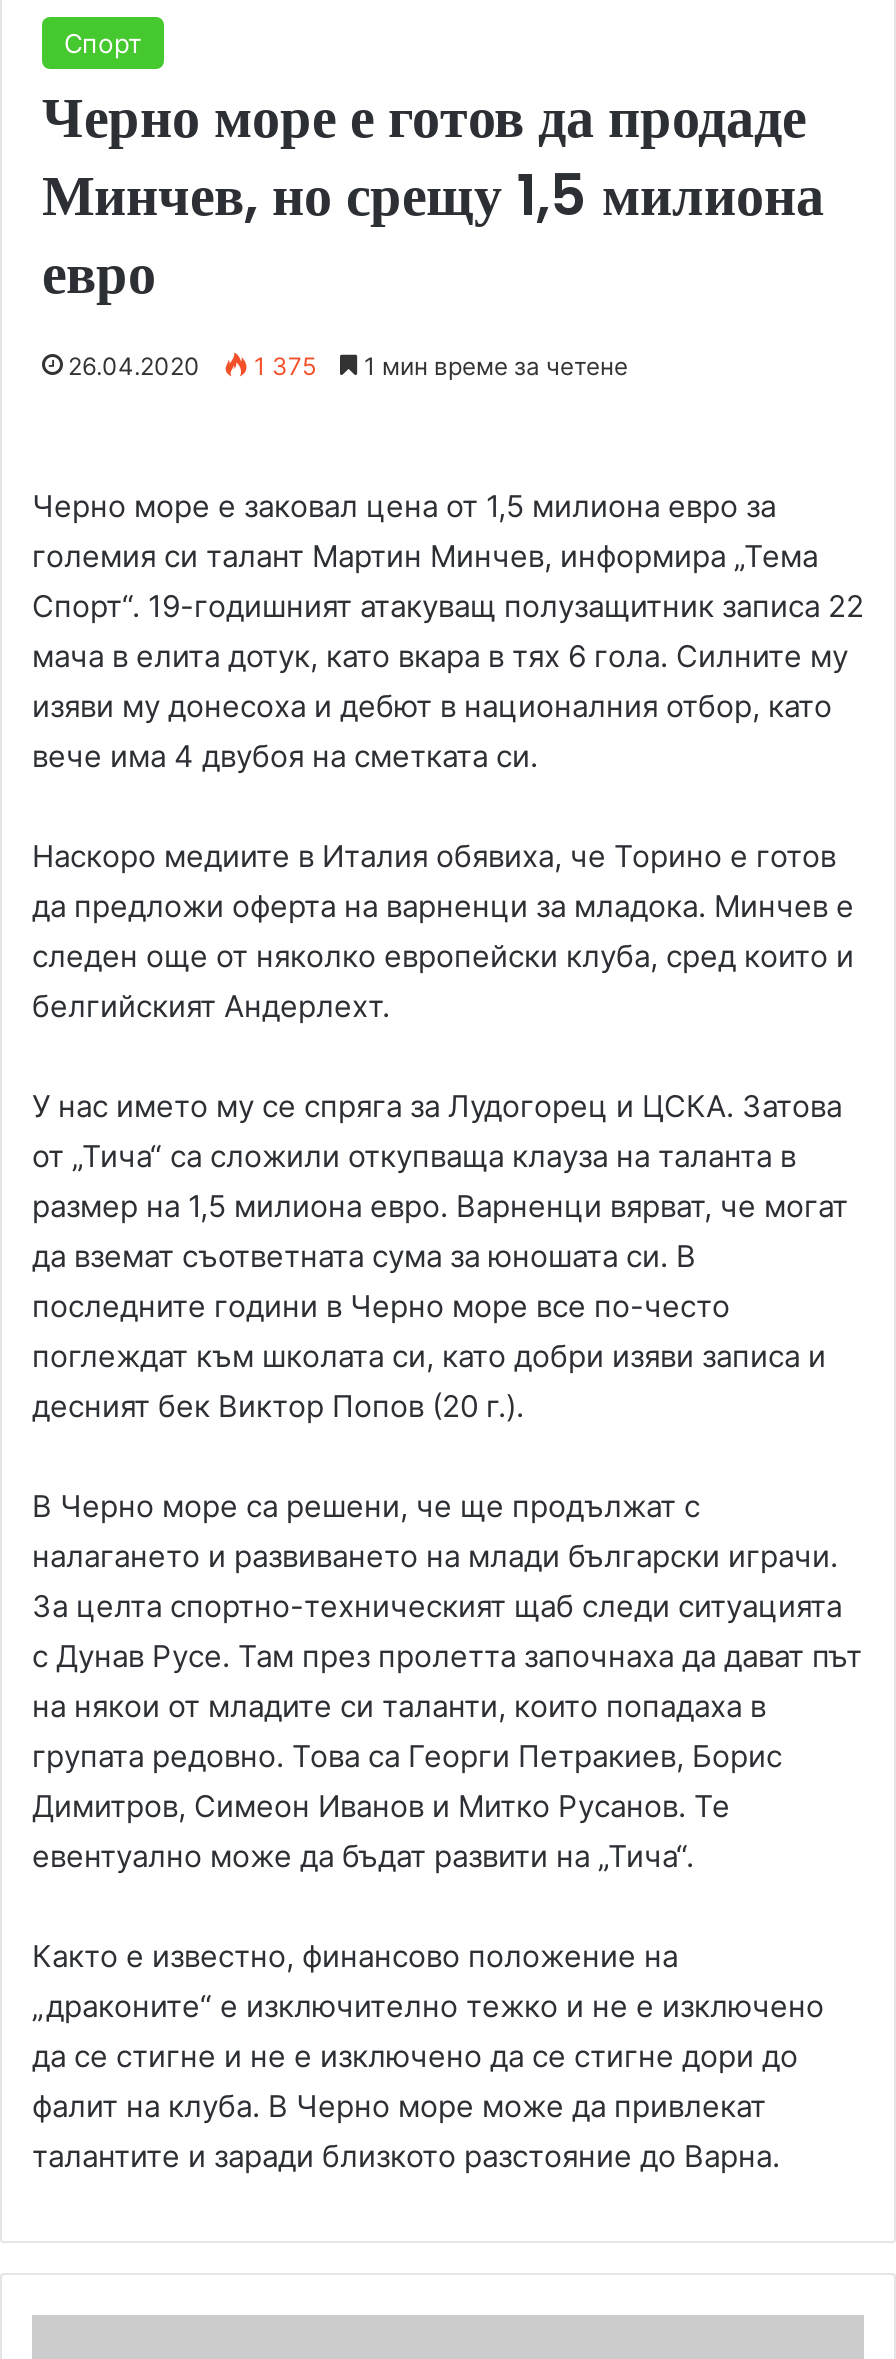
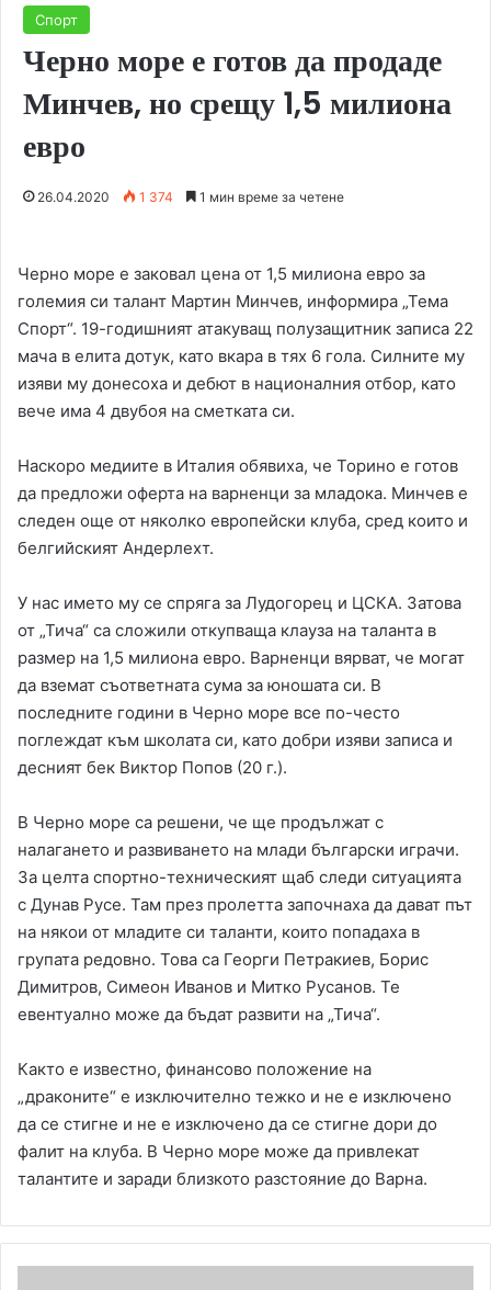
- 1 375
+ 1 374
